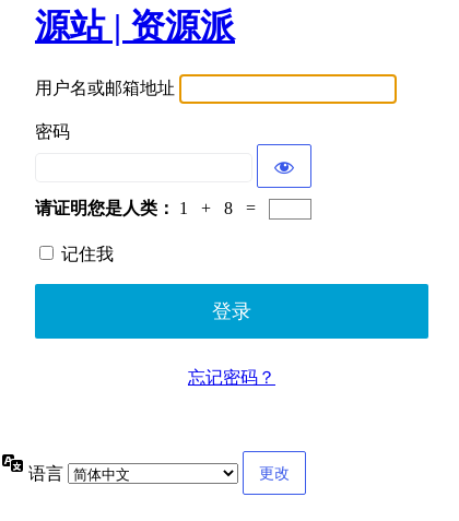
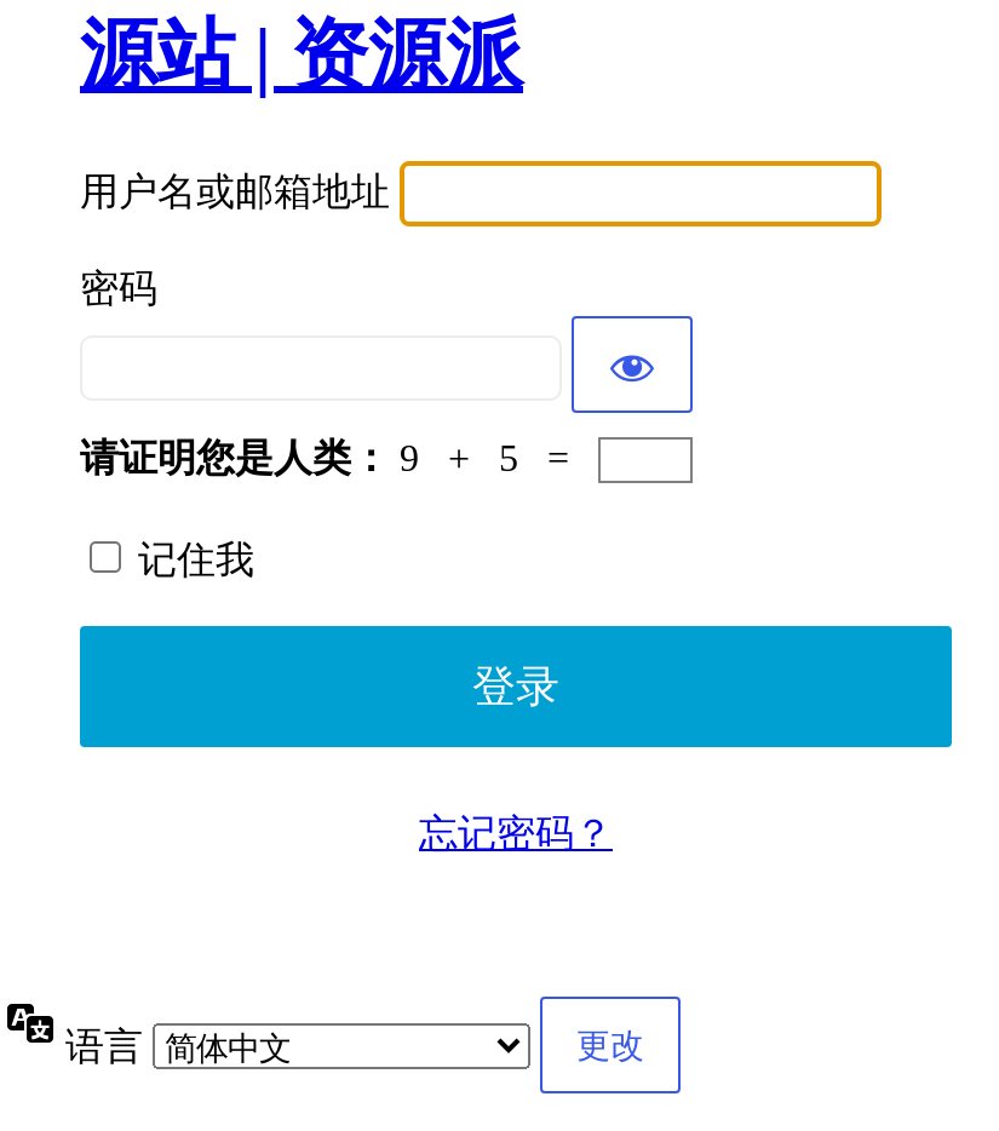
- 请证明您是人类：1 + 8 =
+ 请证明您是人类：9 + 5 =
